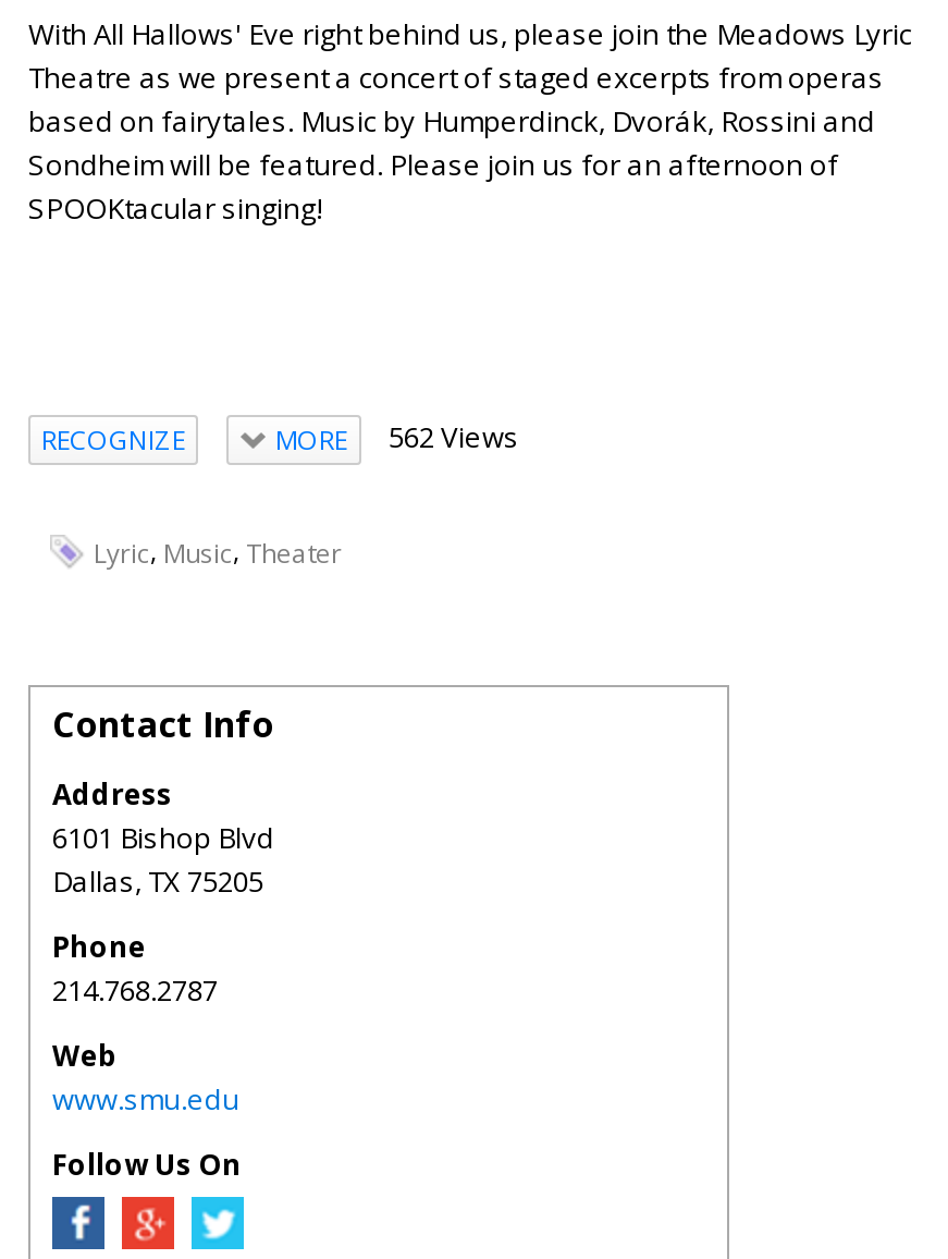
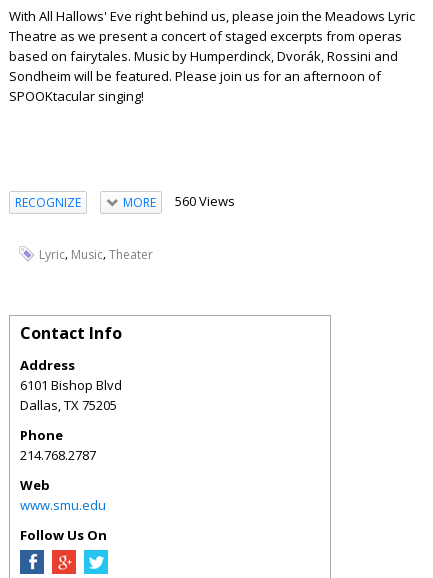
- MORE 562 Views
+ MORE 560 Views
